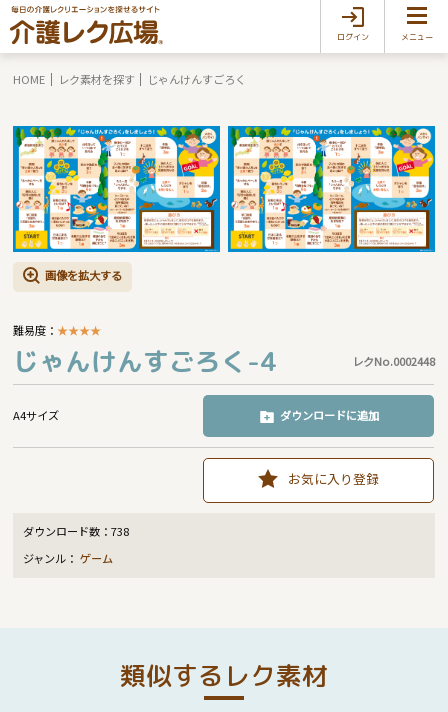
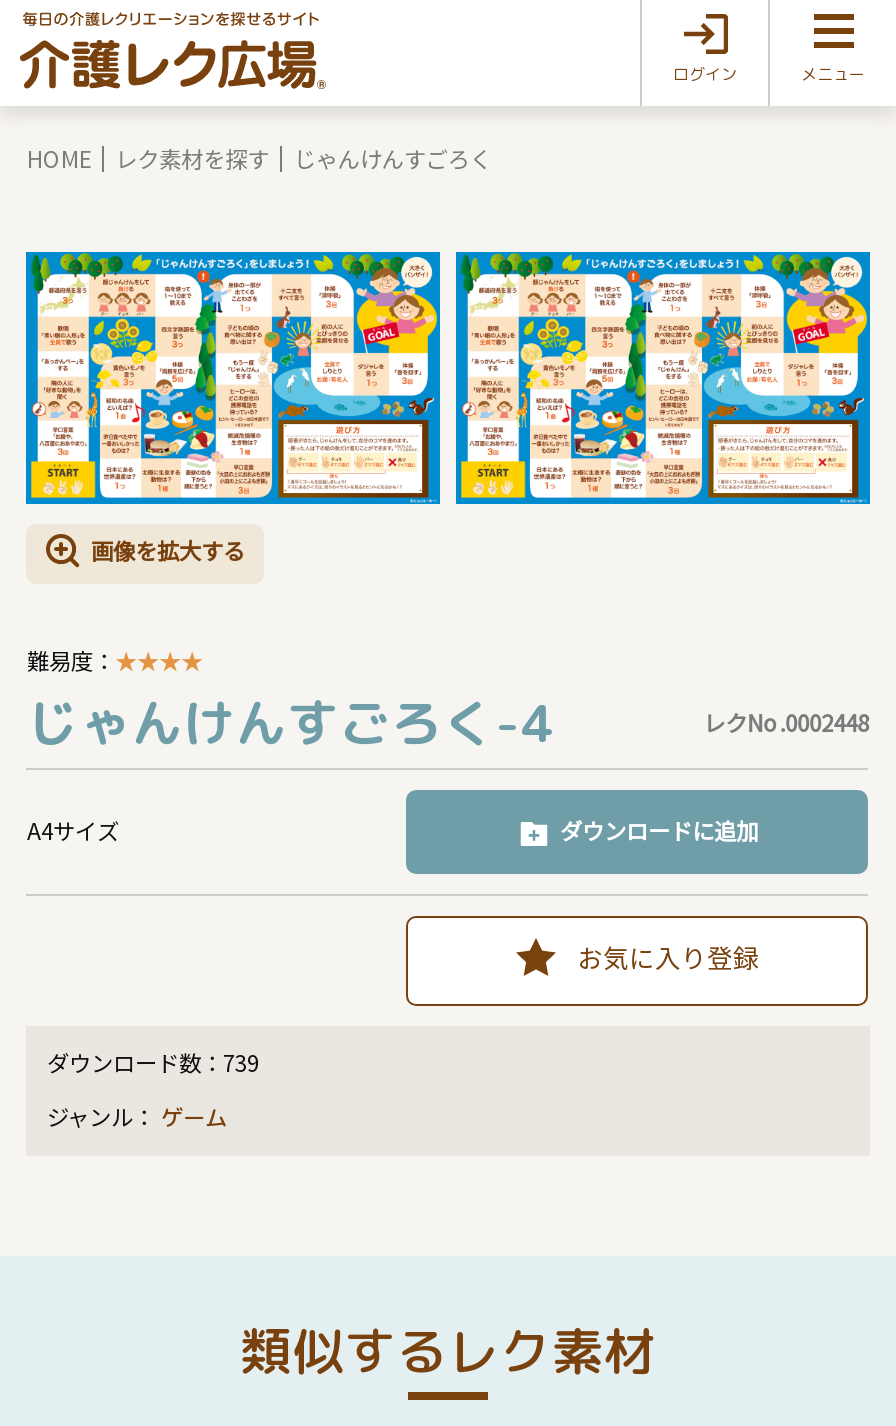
- ダウンロード数：738
+ ダウンロード数：739
